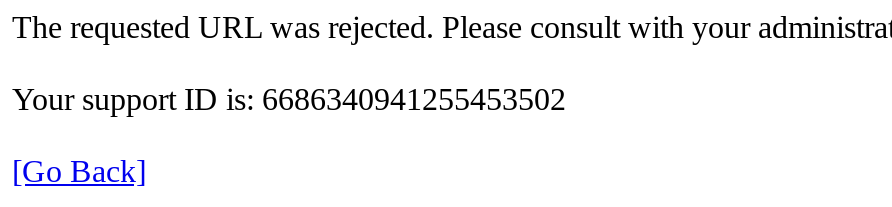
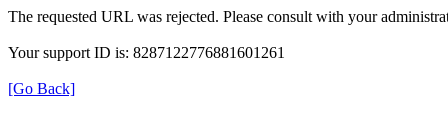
- Your support ID is: 6686340941255453502
+ Your support ID is: 8287122776881601261
